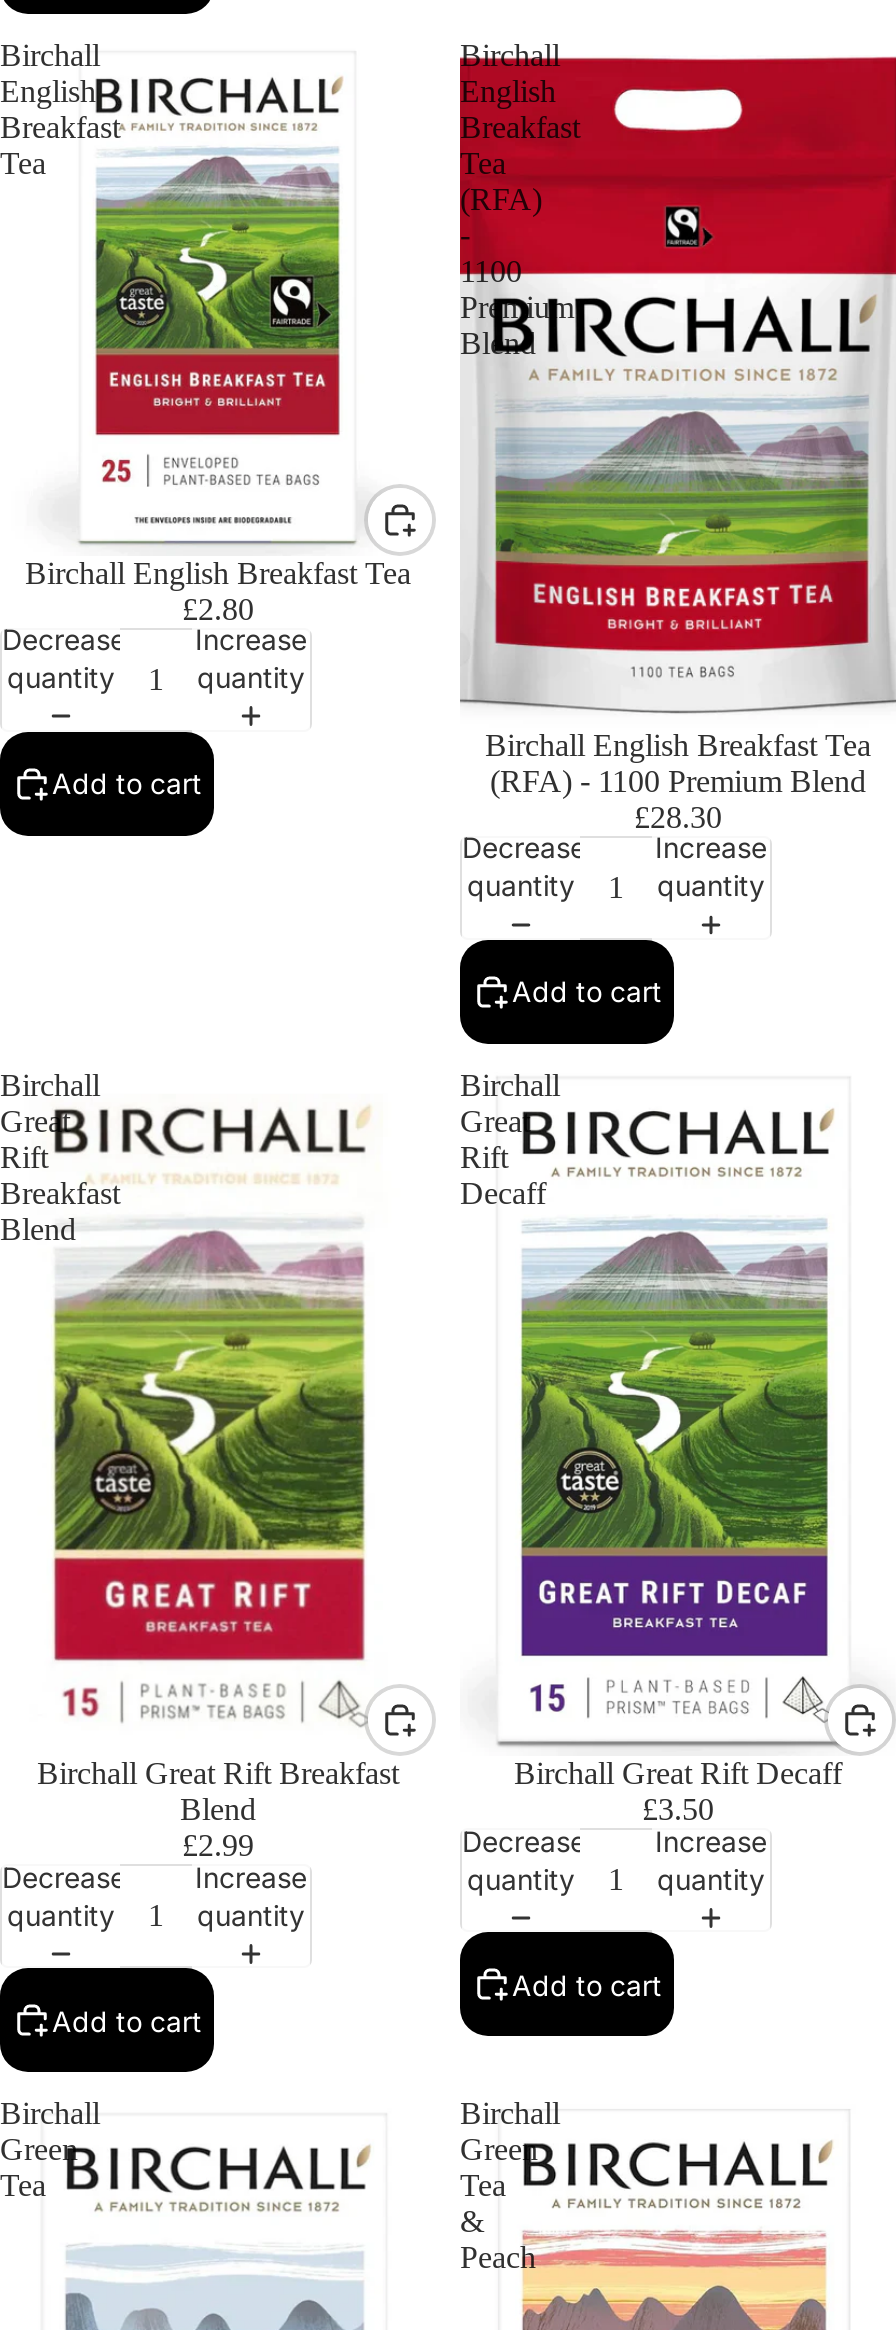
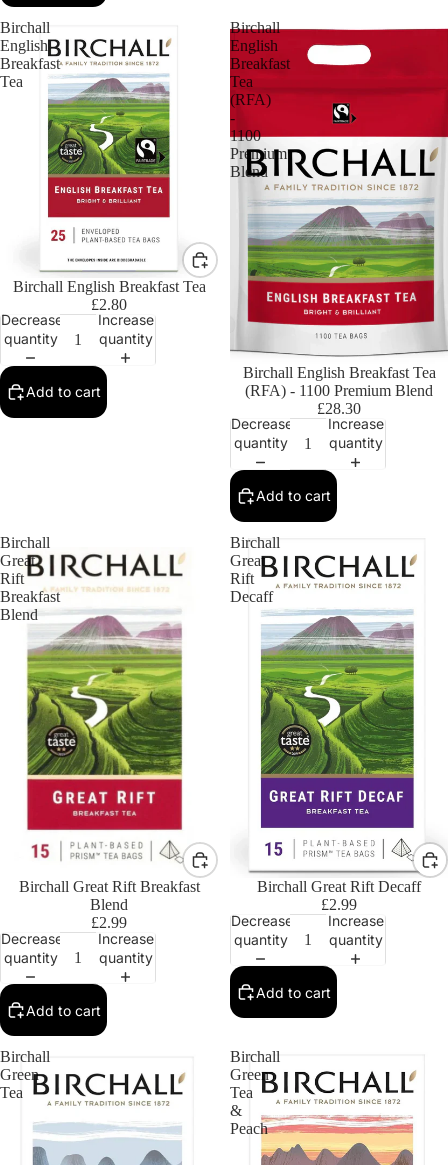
- £3.50
+ £2.99
